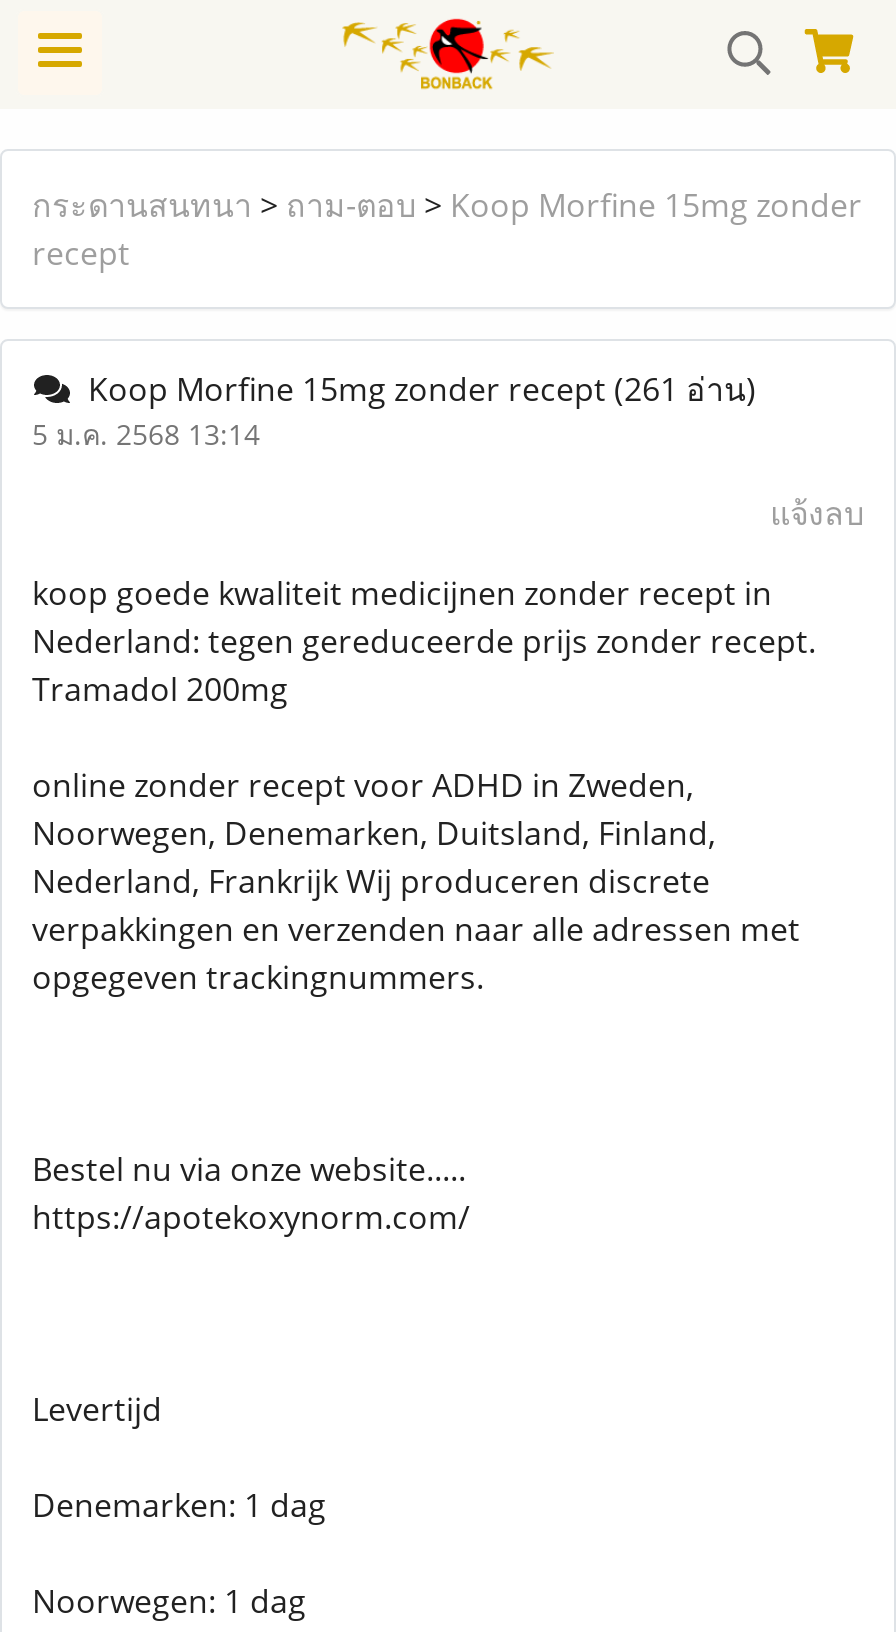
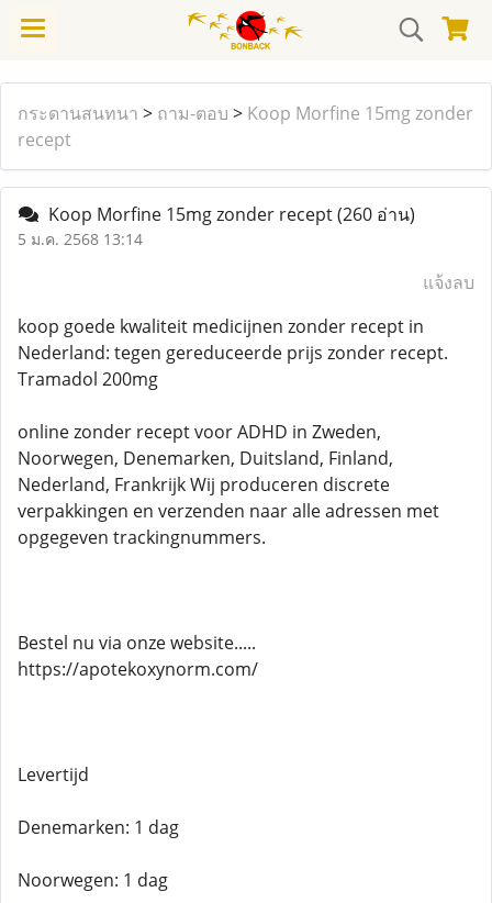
- Koop Morfine 15mg zonder recept (261 อ่าน)
+ Koop Morfine 15mg zonder recept (260 อ่าน)
